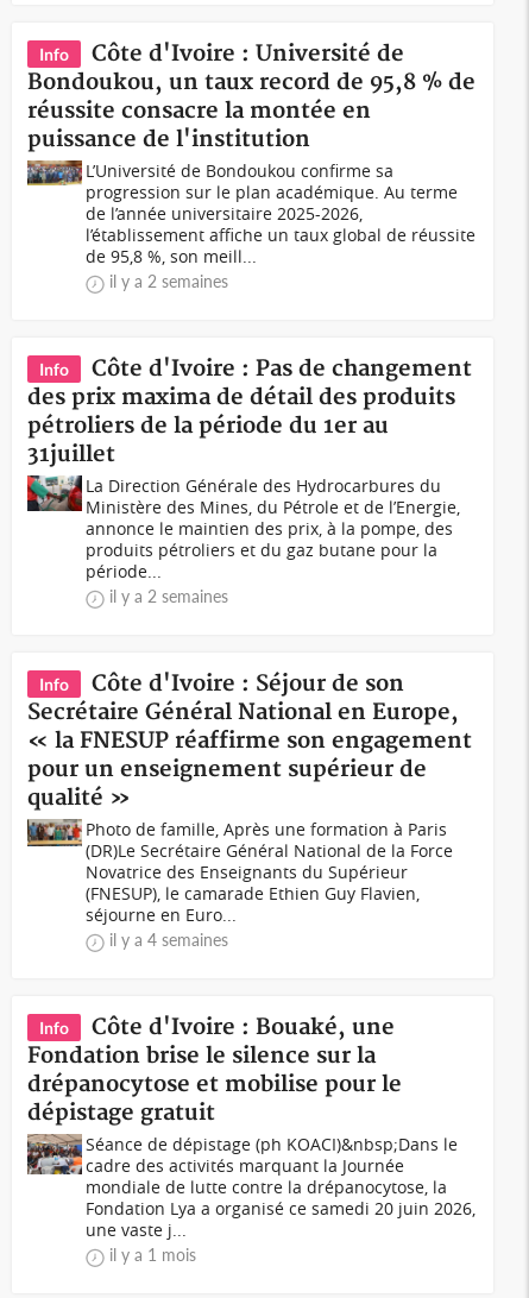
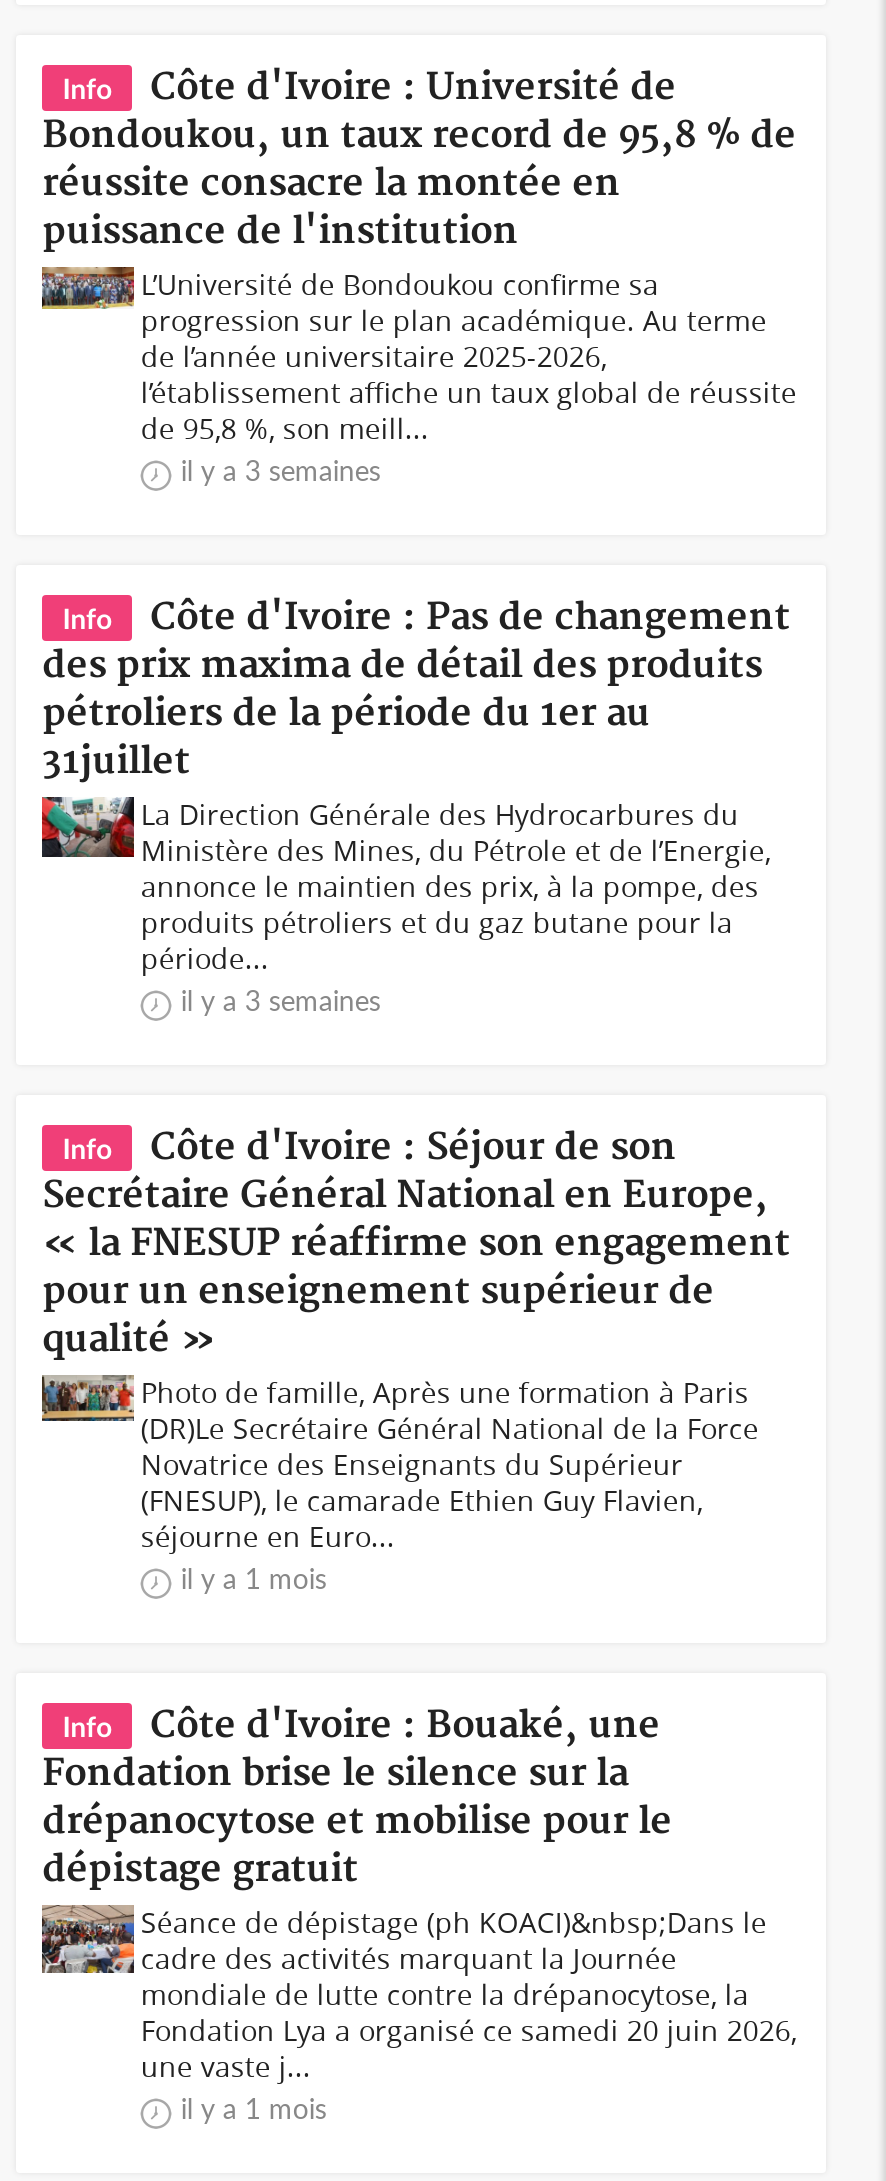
- il y a 2 semaines
+ il y a 3 semaines

- il y a 2 semaines
+ il y a 3 semaines

- il y a 4 semaines
+ il y a 1 mois
